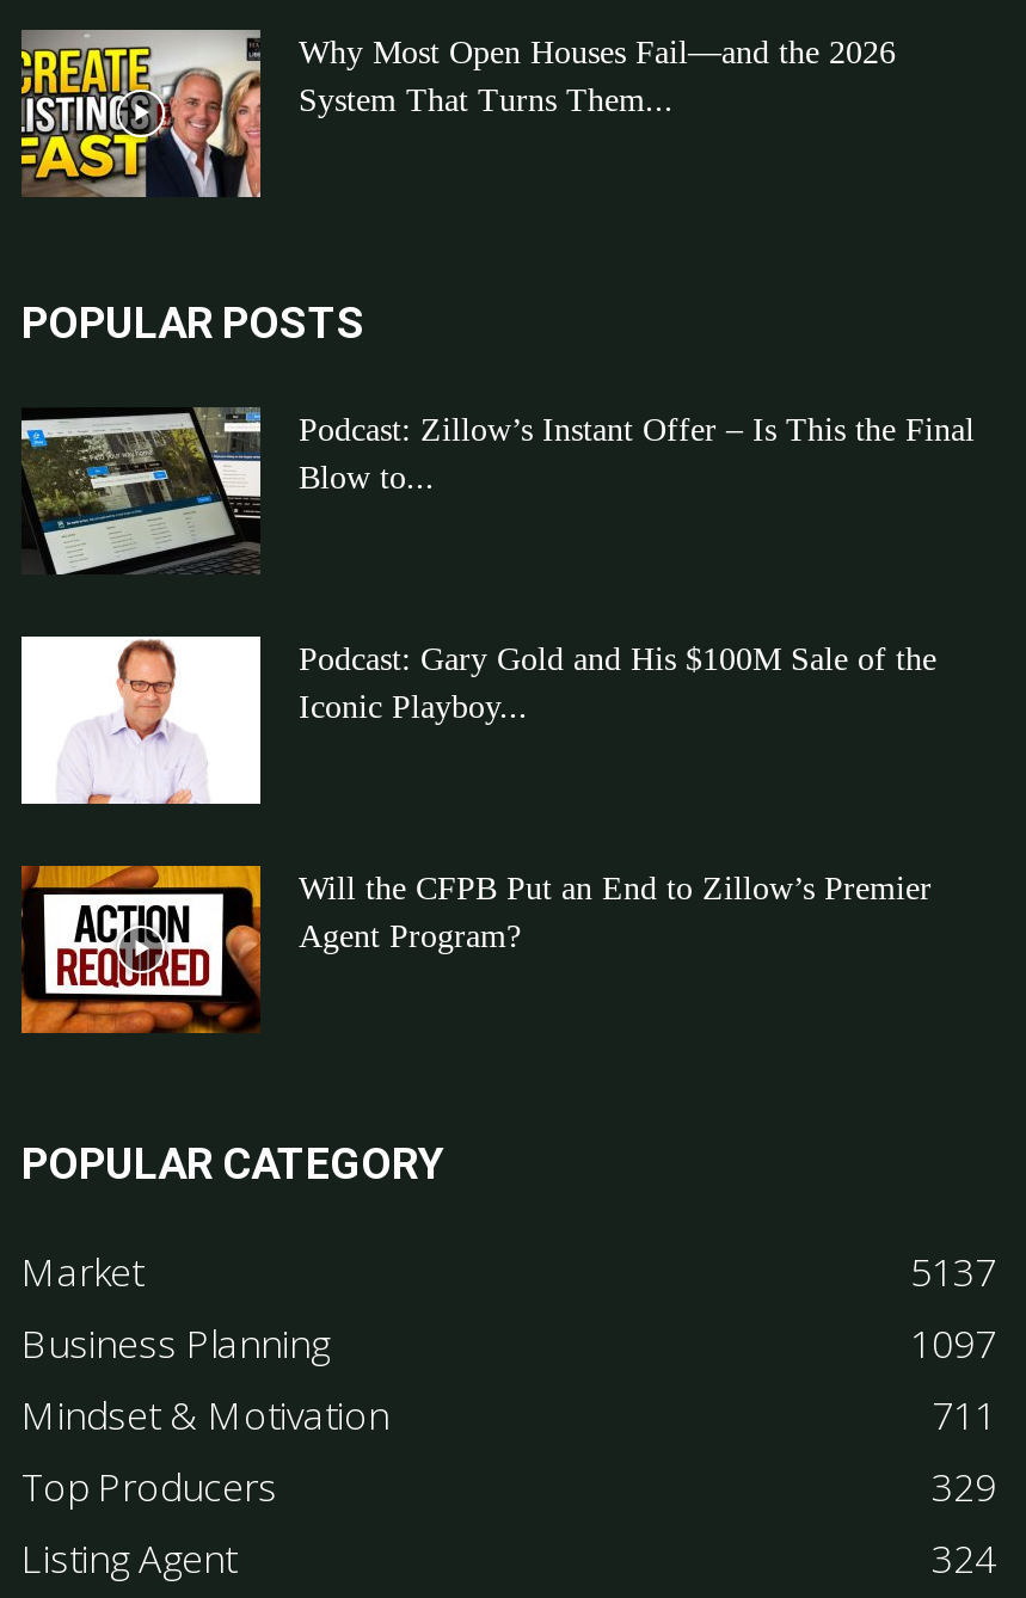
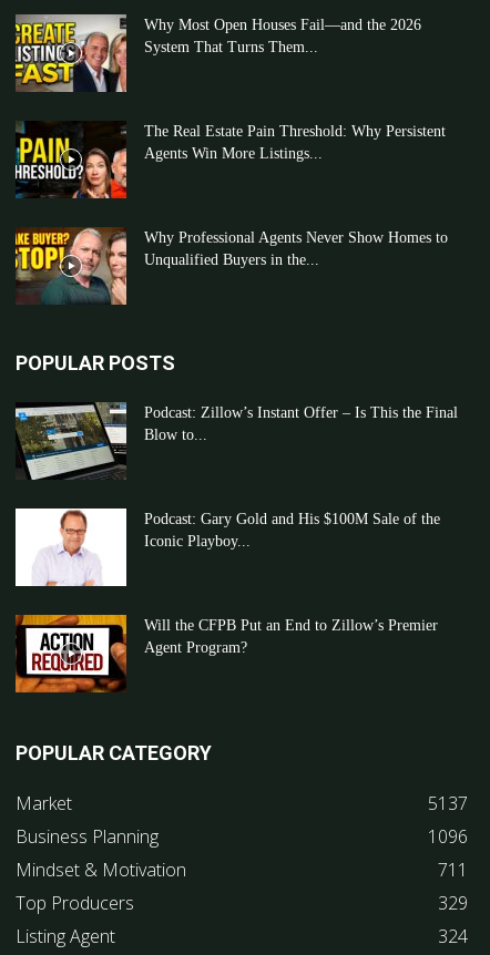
+ [image]
+ The Real Estate Pain Threshold: Why Persistent
+ Agents Win More Listings...

+ [image]
+ Why Professional Agents Never Show Homes to
+ Unqualified Buyers in the...

- 1097
+ 1096
